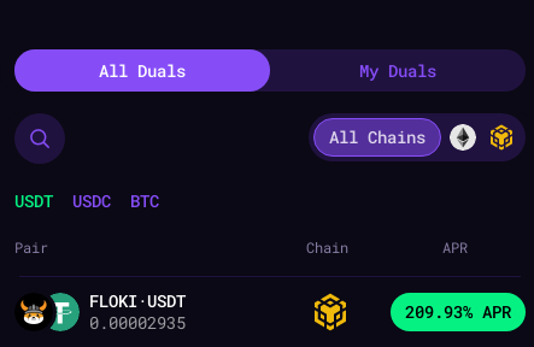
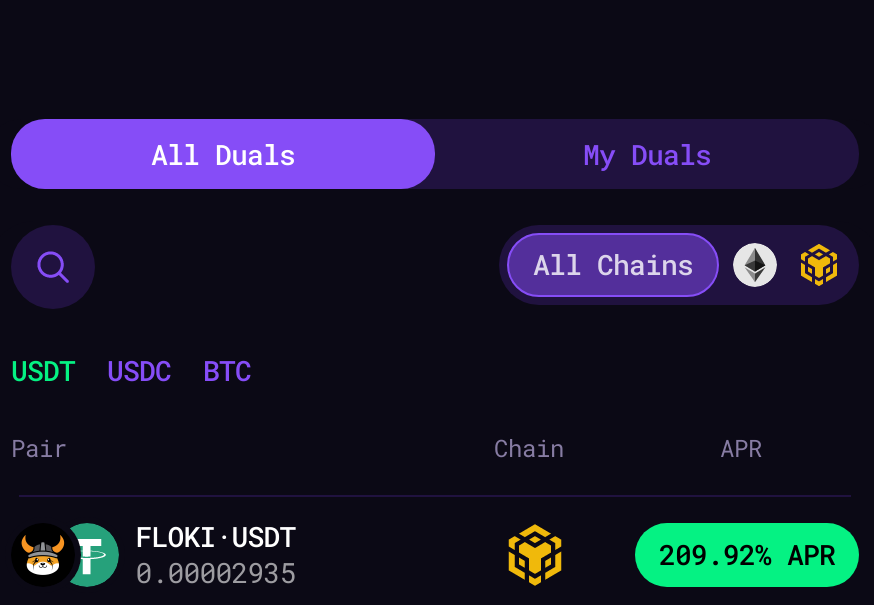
- 209.93% APR
+ 209.92% APR
